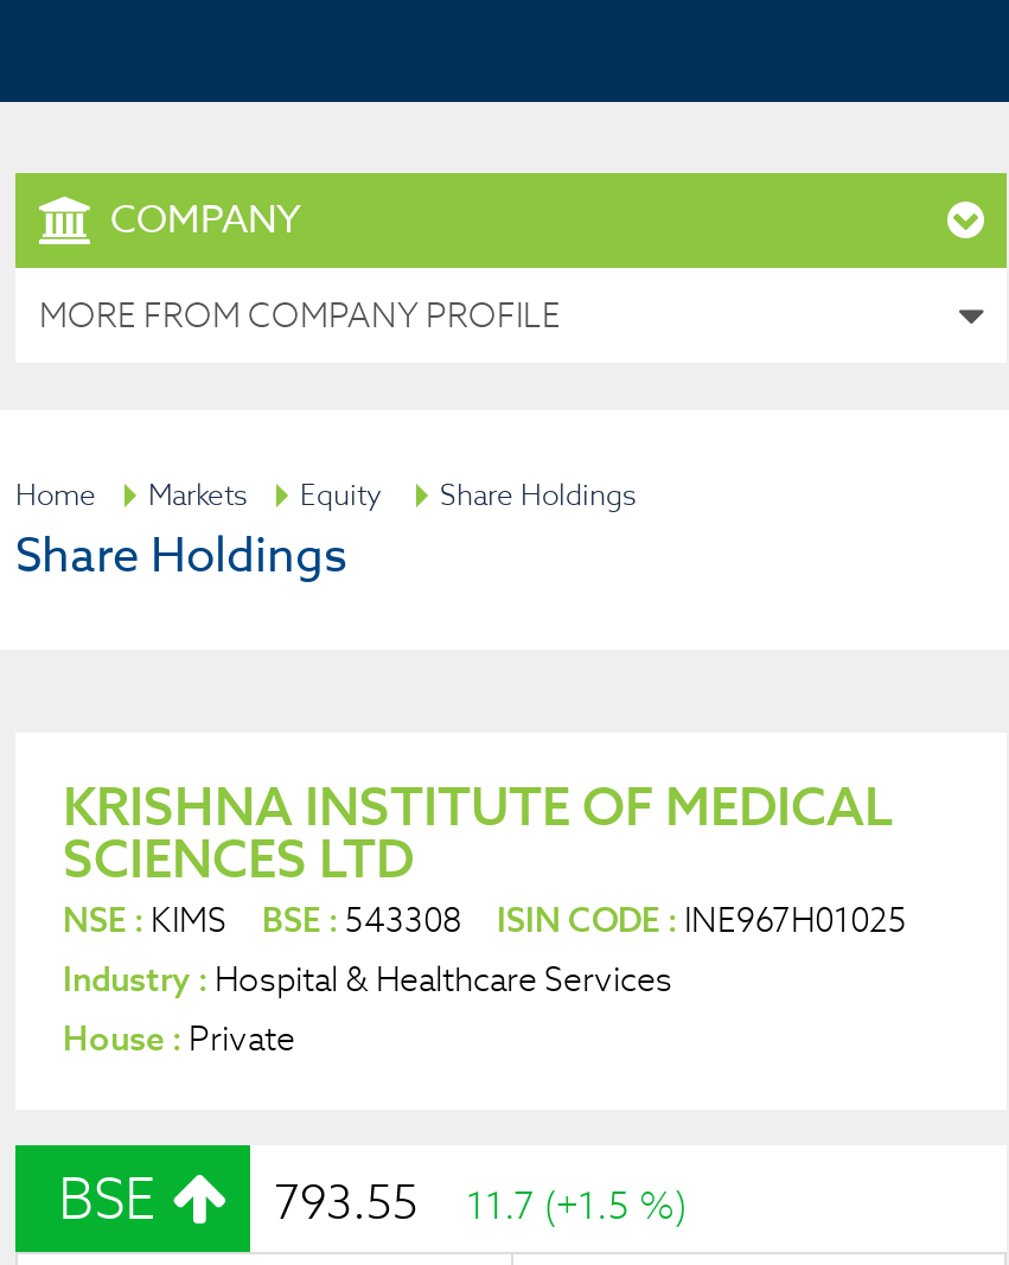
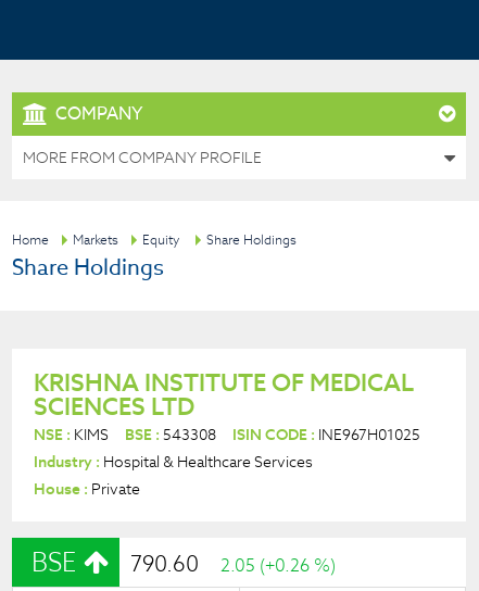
- 793.55
+ 790.60

- 11.7 (+1.5 %)
+ 2.05 (+0.26 %)
